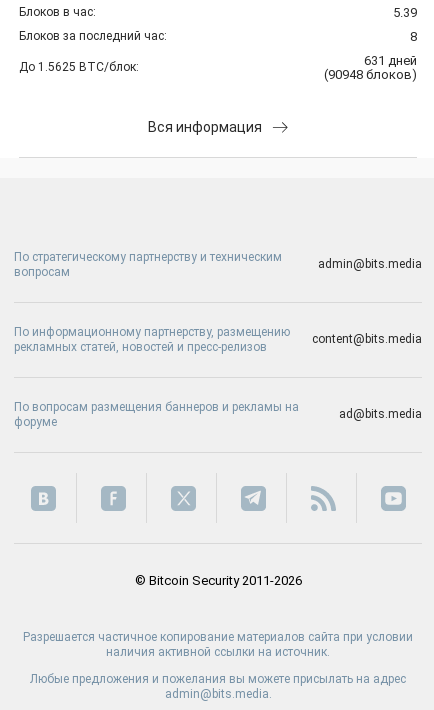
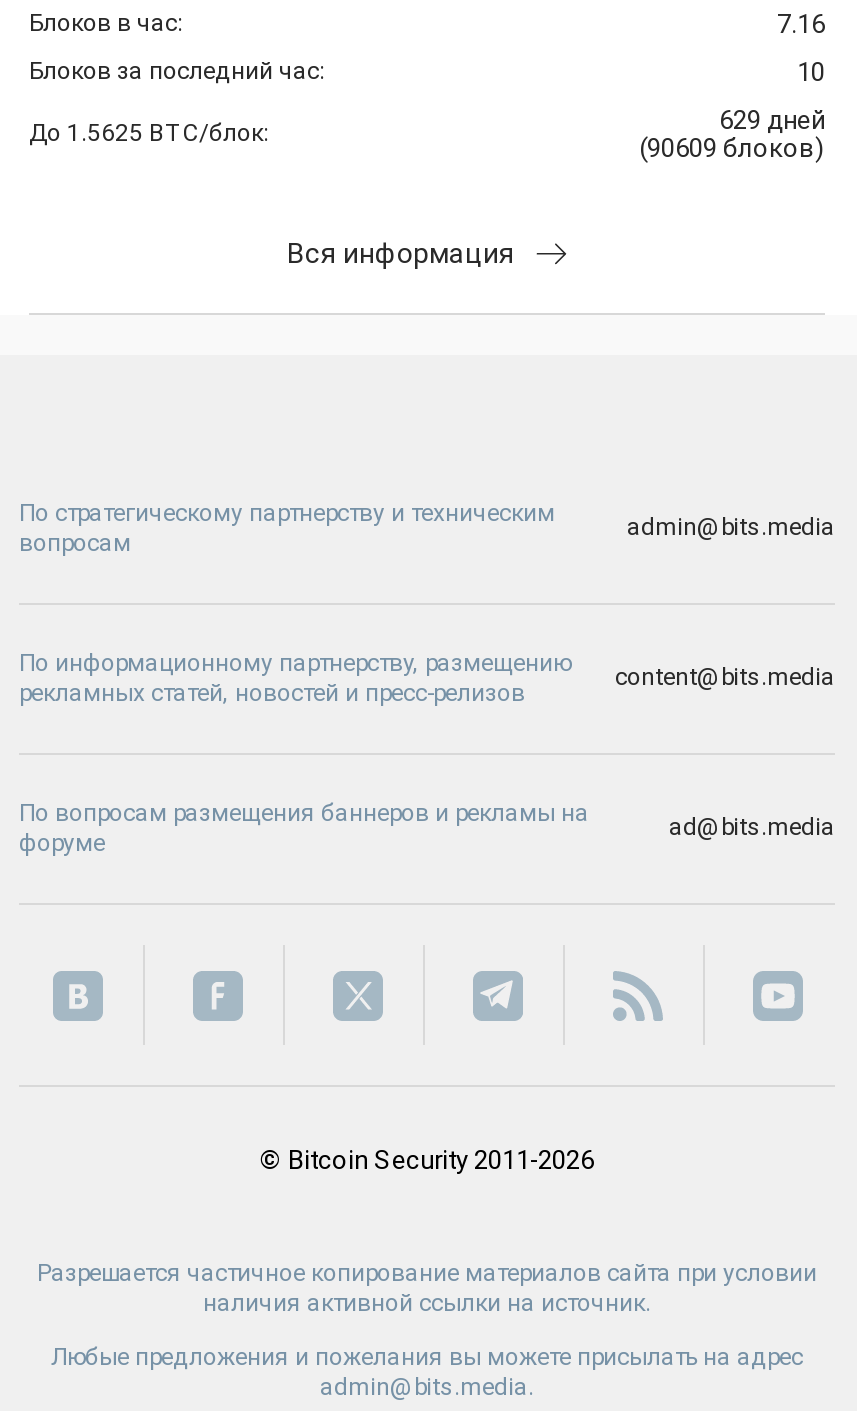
- 5.39
+ 7.16

- 8
+ 10

- 631 дней
+ 629 дней

- (90948 блоков)
+ (90609 блоков)
